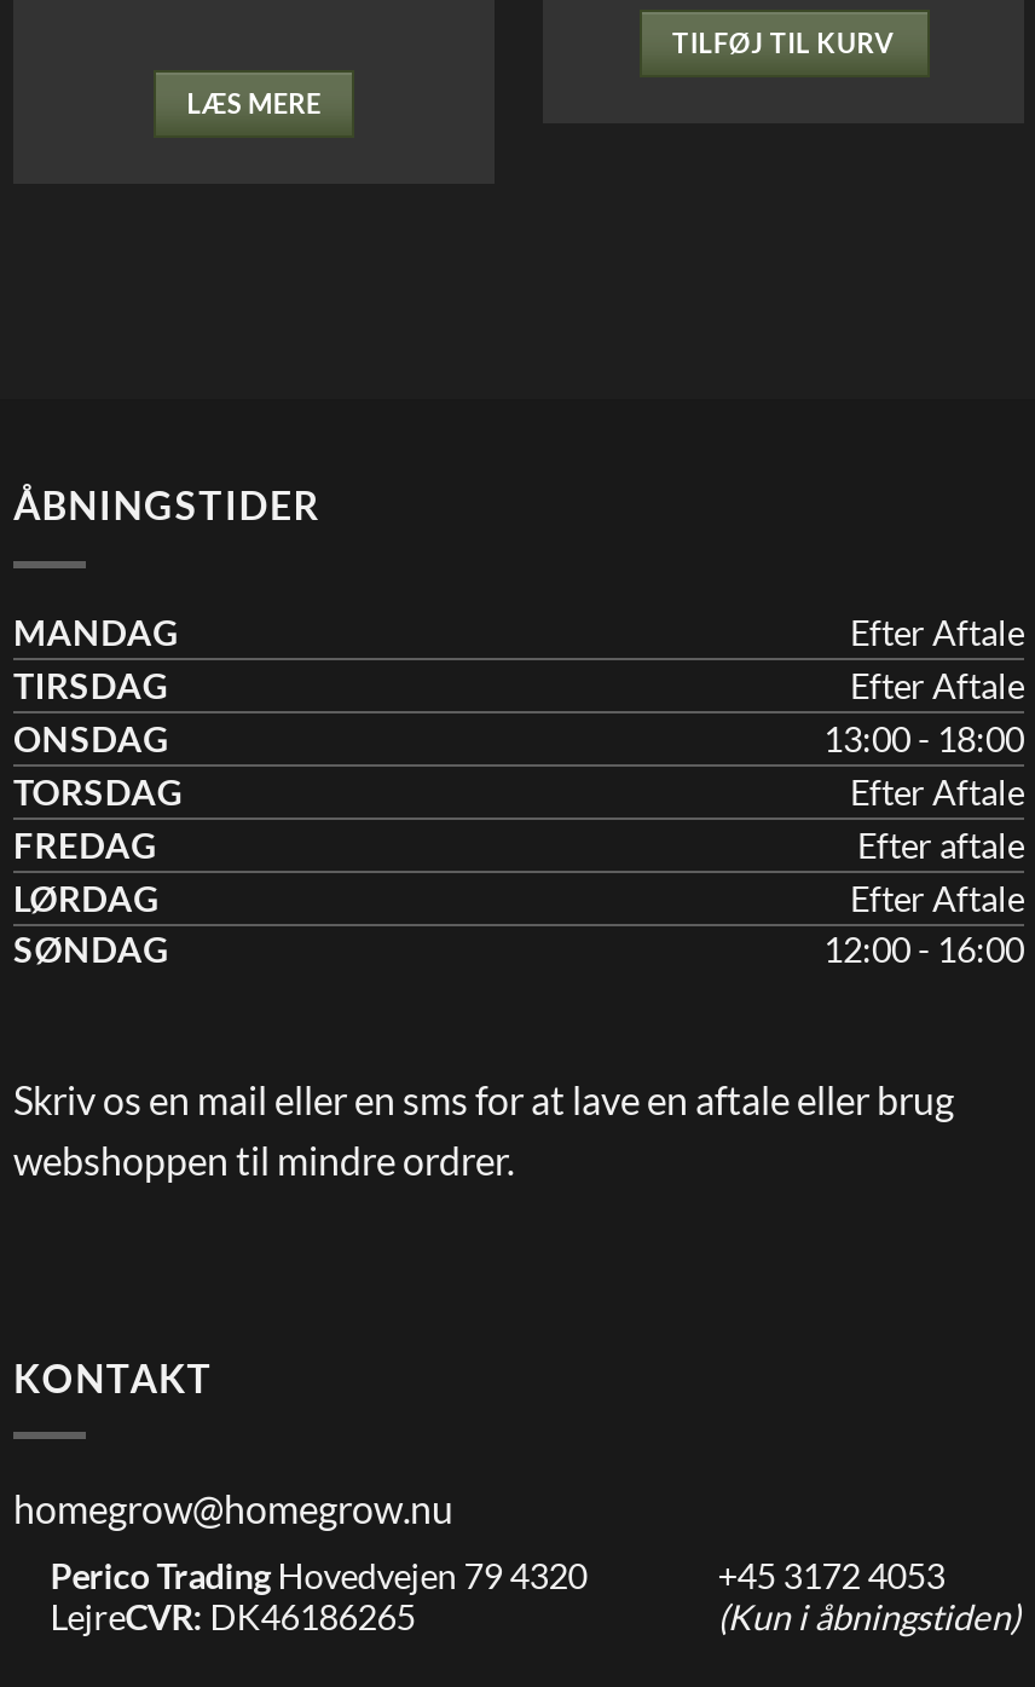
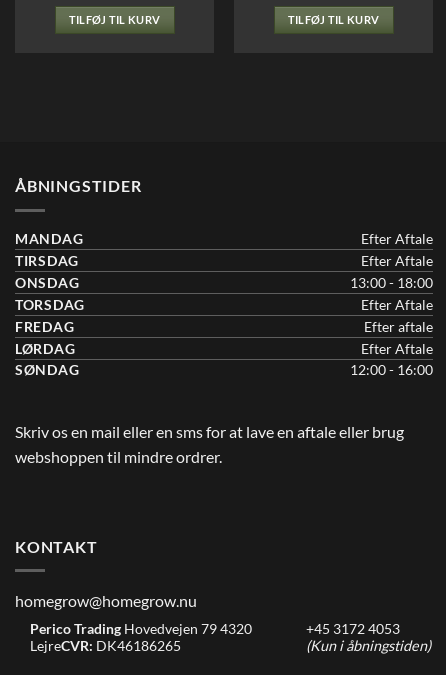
- LÆS MERE
+ TILFØJ TIL KURV
